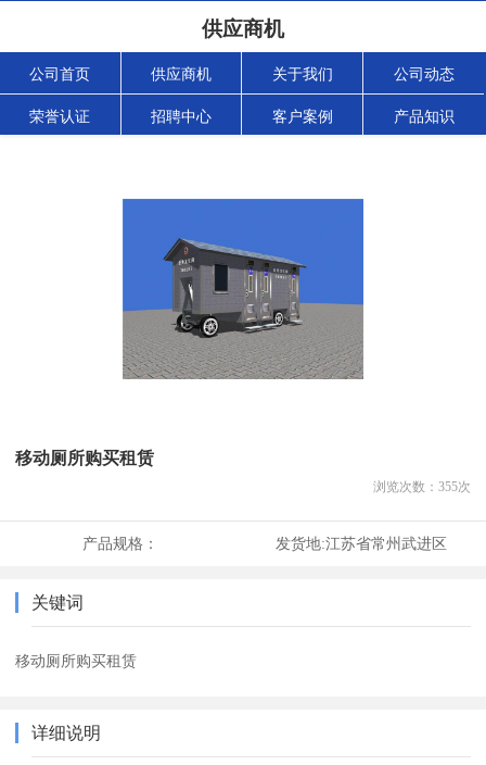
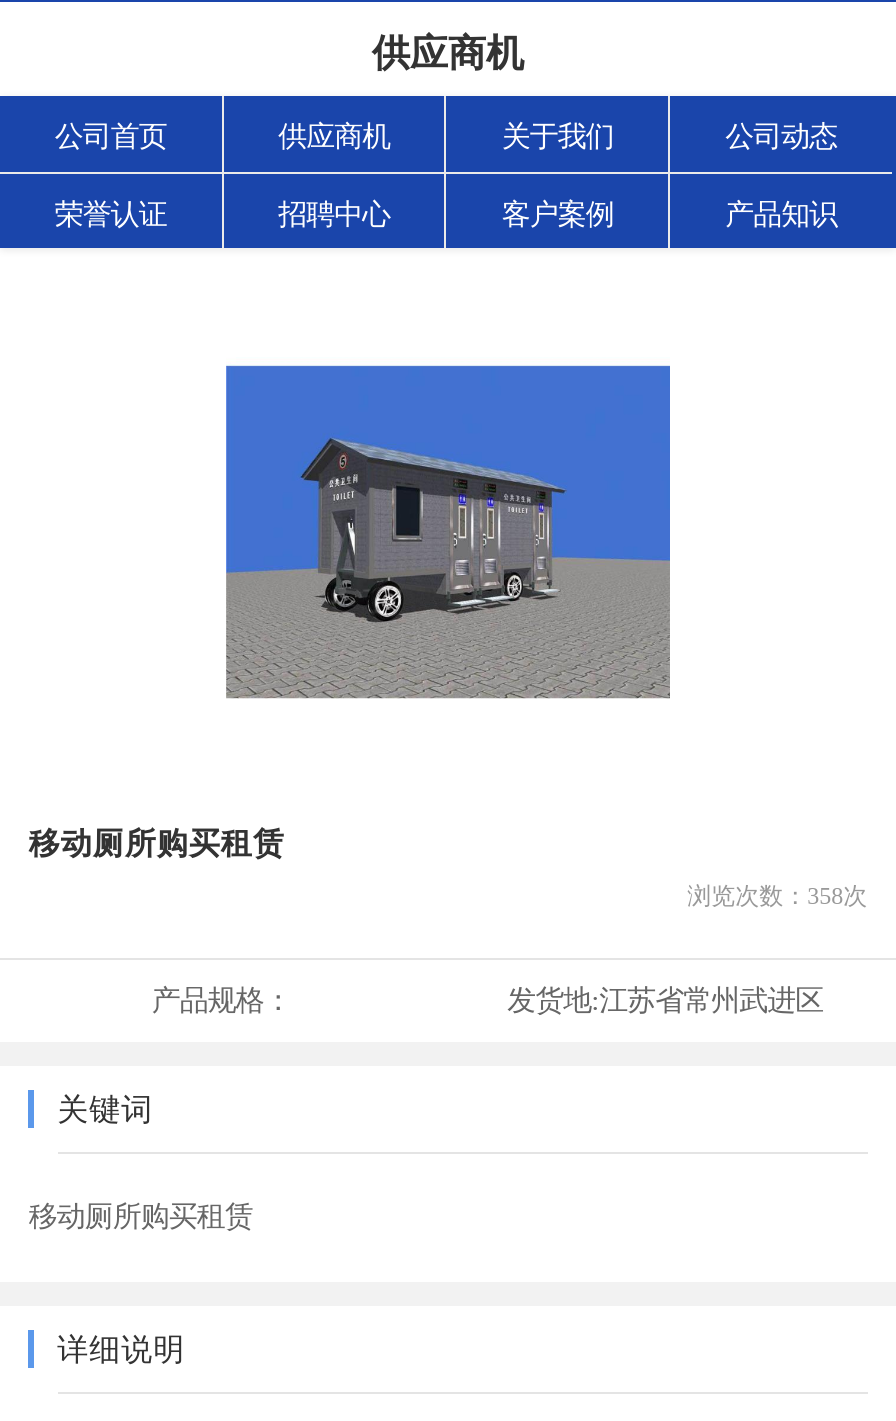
- 浏览次数：355次
+ 浏览次数：358次
